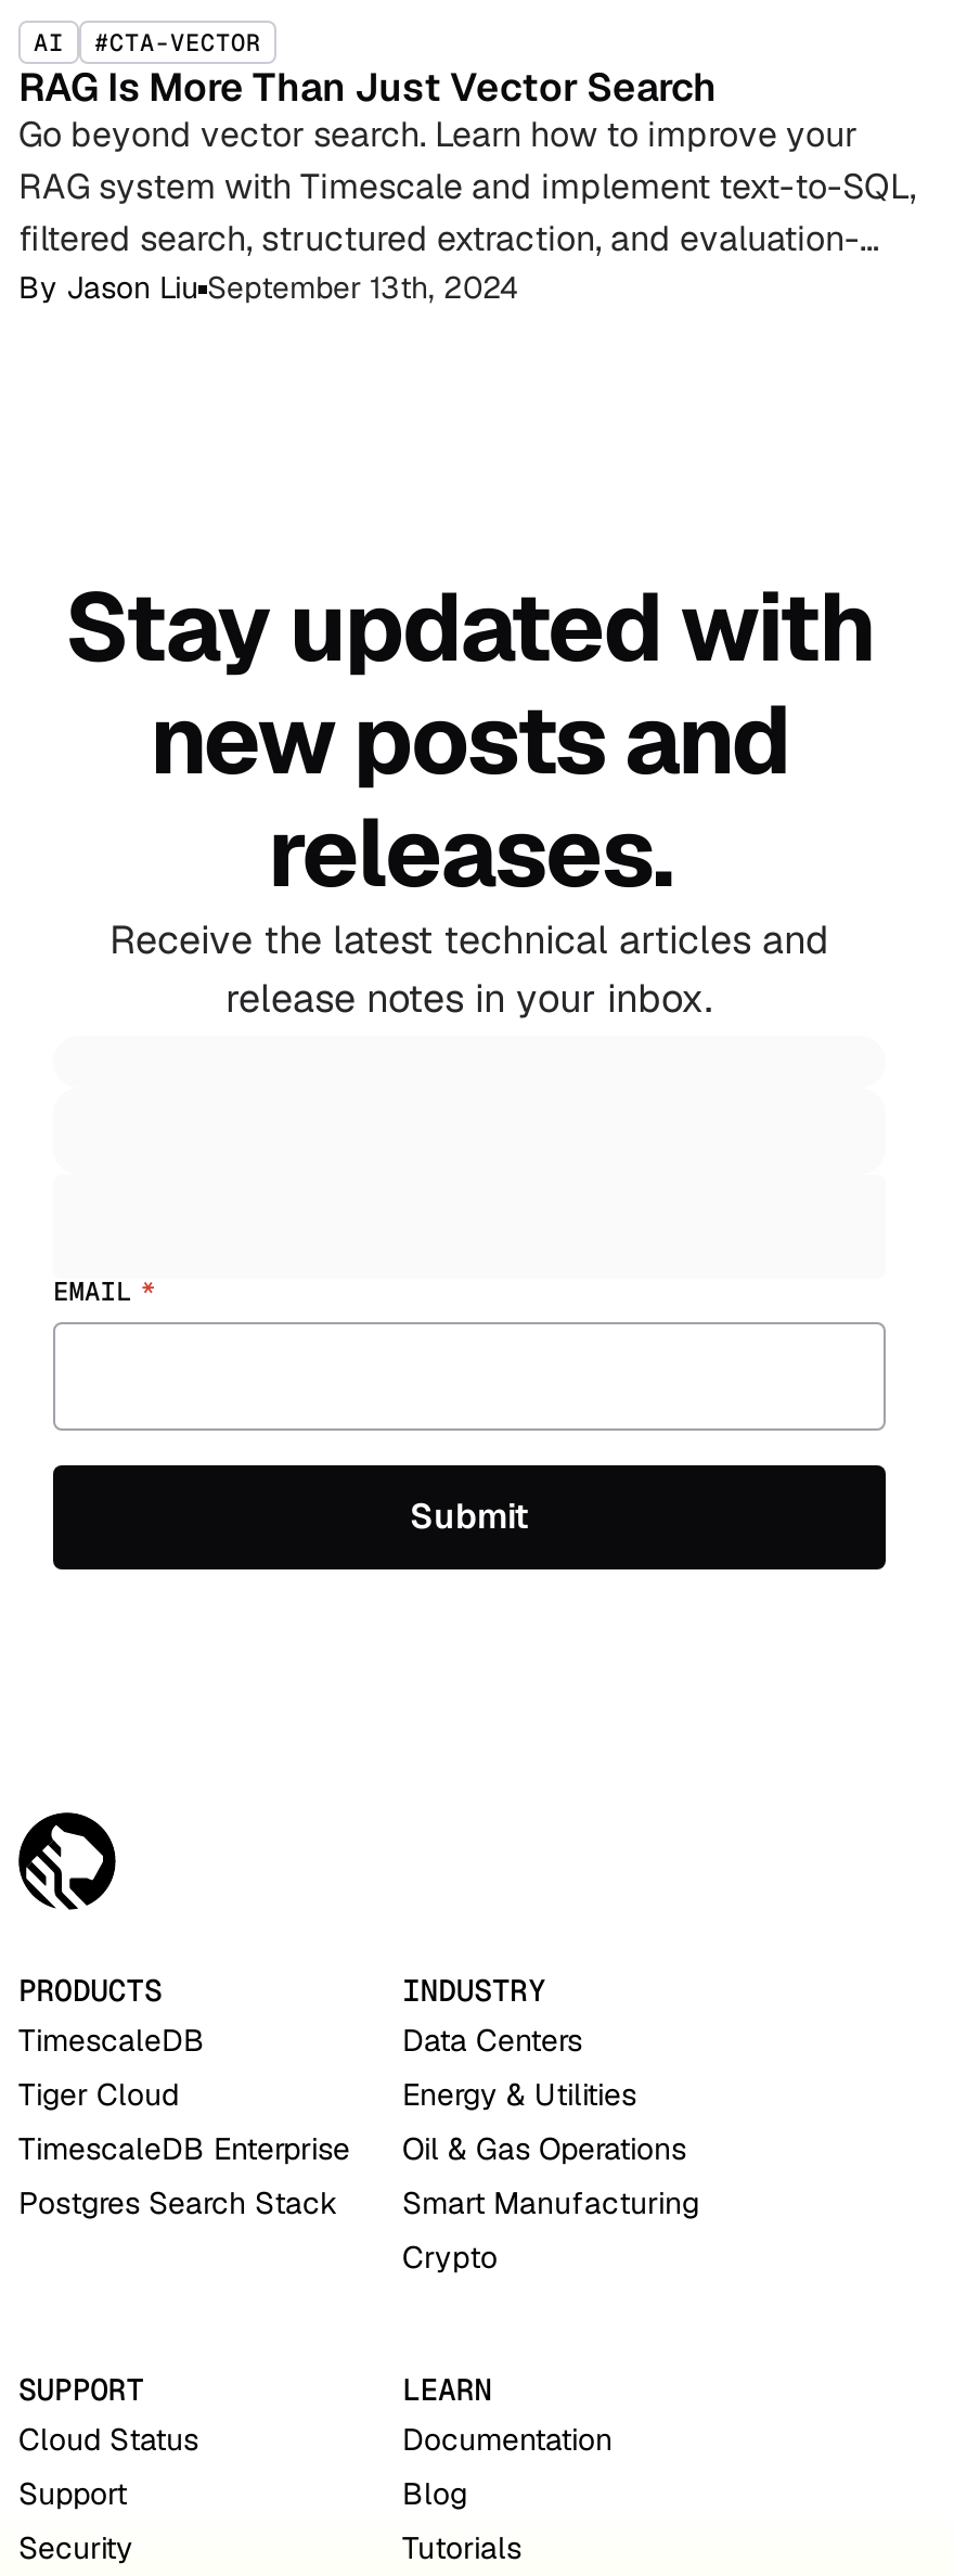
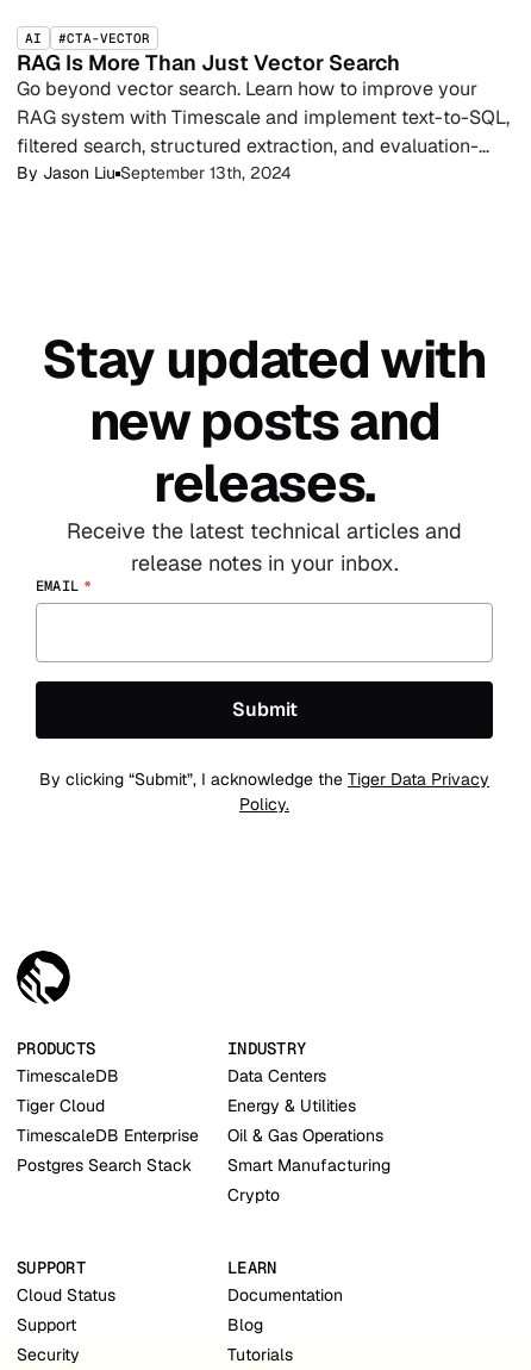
moved up: EMAIL *

+ By clicking “Submit”, I acknowledge the Tiger Data Privacy
+ Policy.
